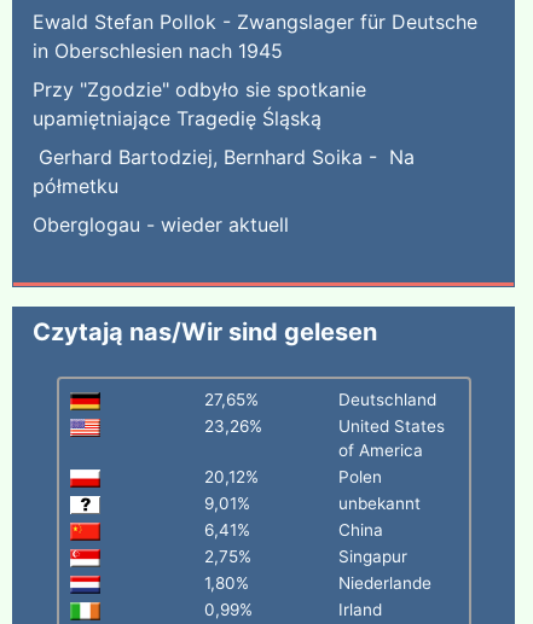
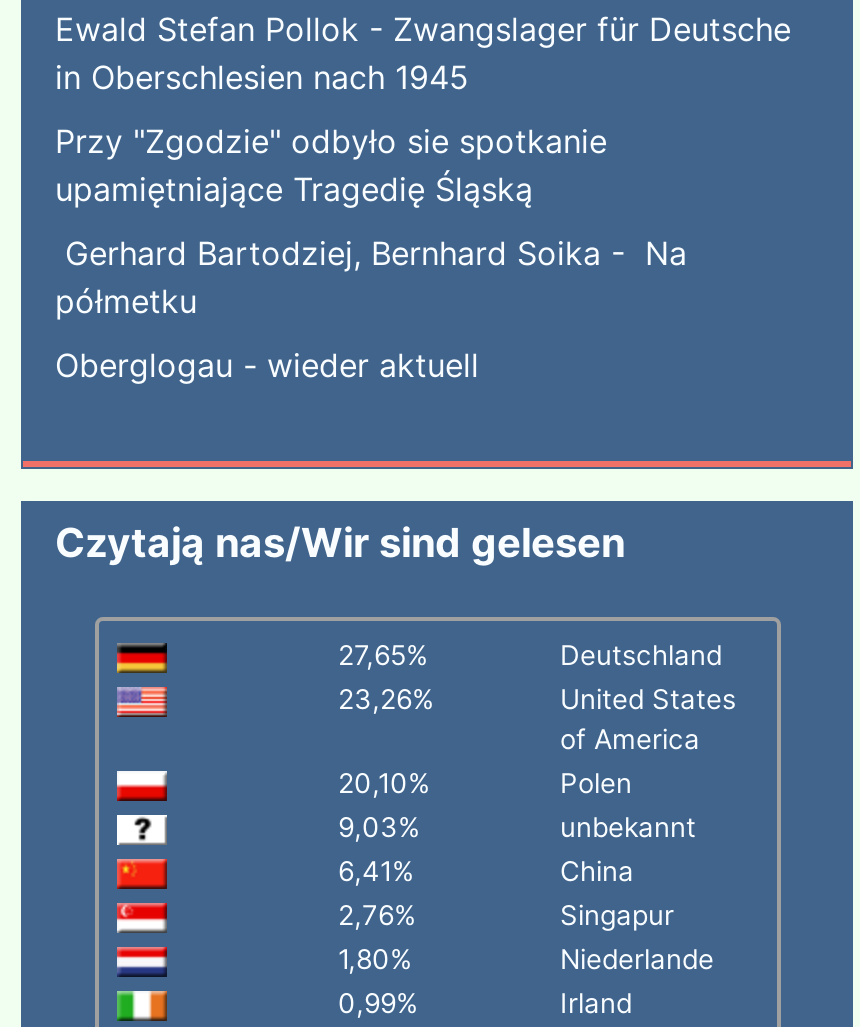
- 20,12%
+ 20,10%

- 9,01%
+ 9,03%

- 2,75%
+ 2,76%
